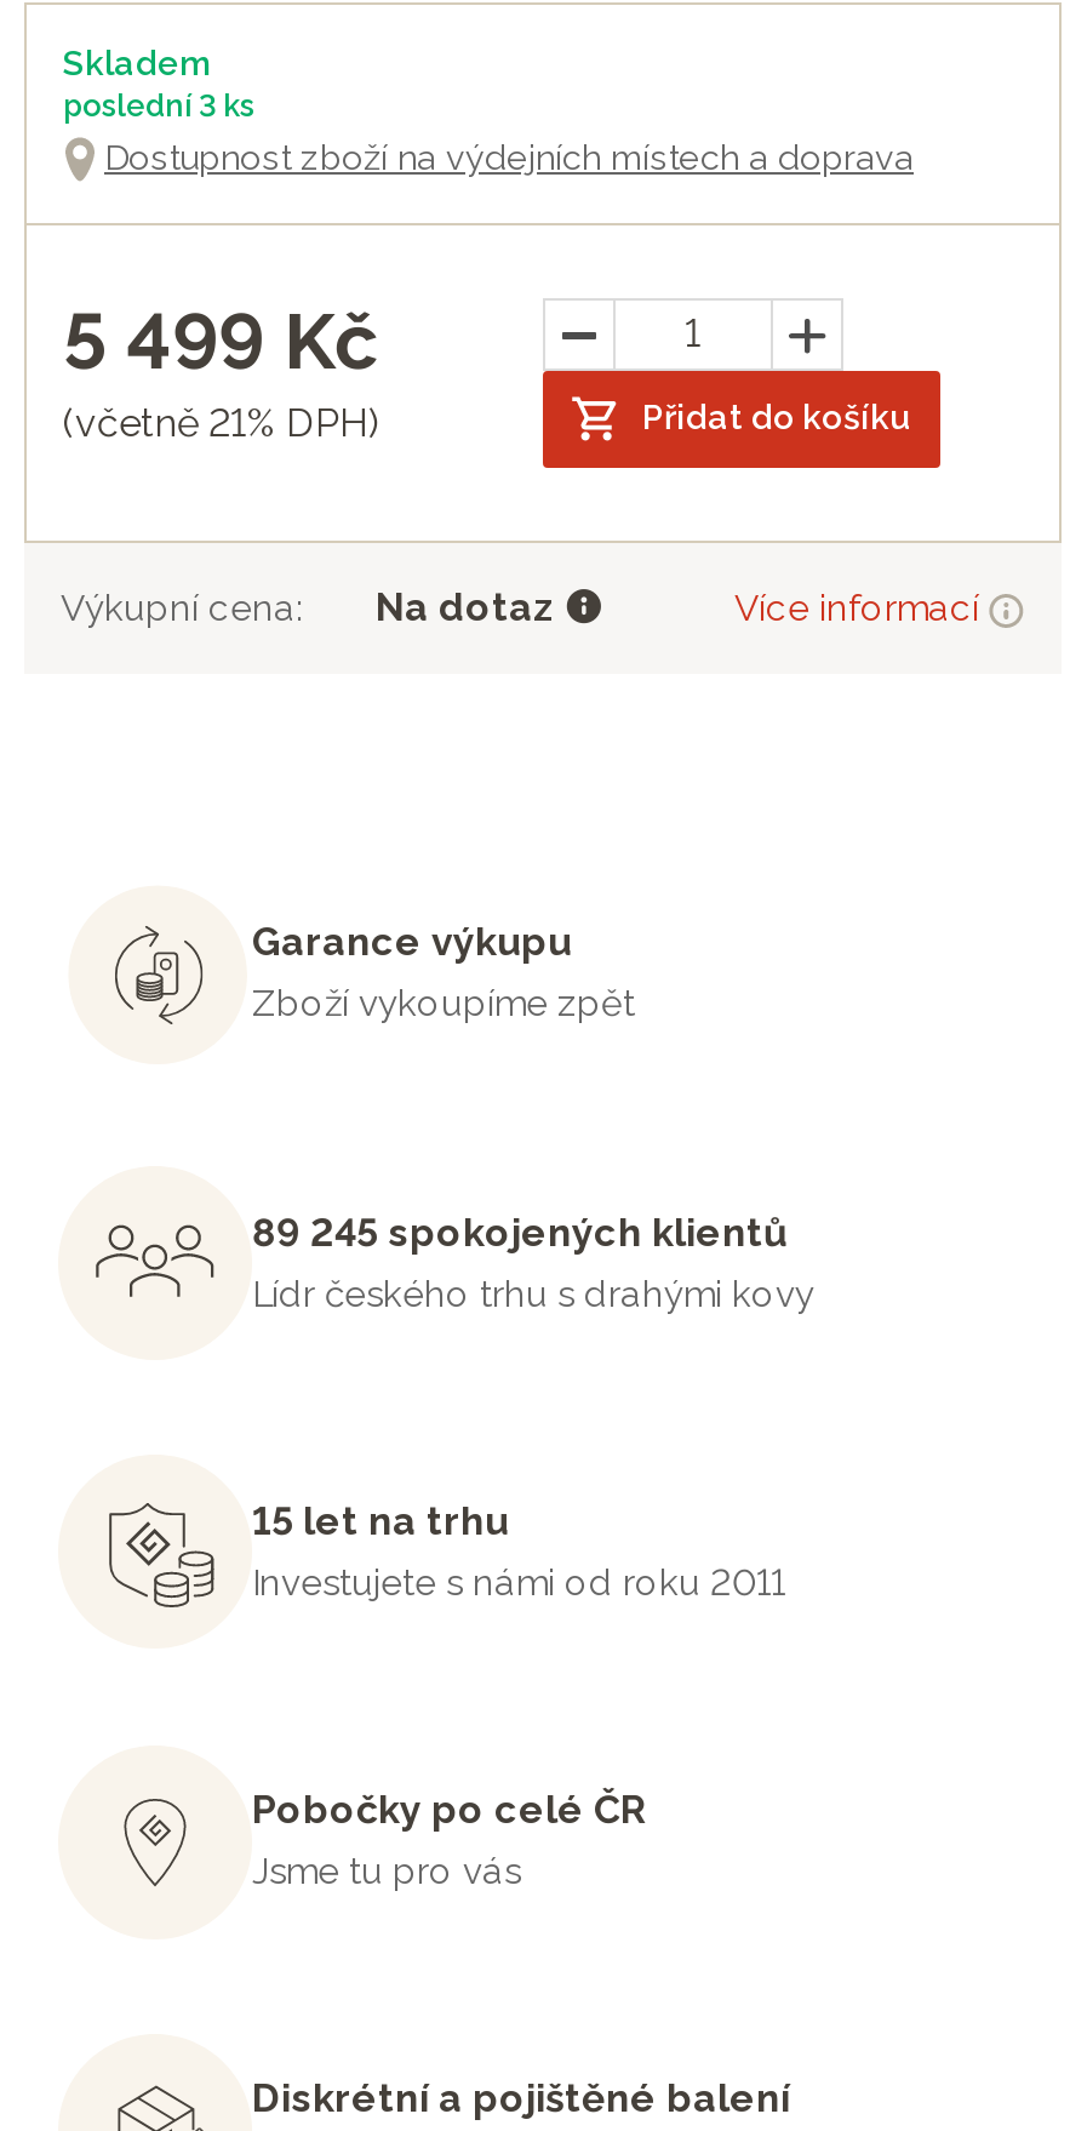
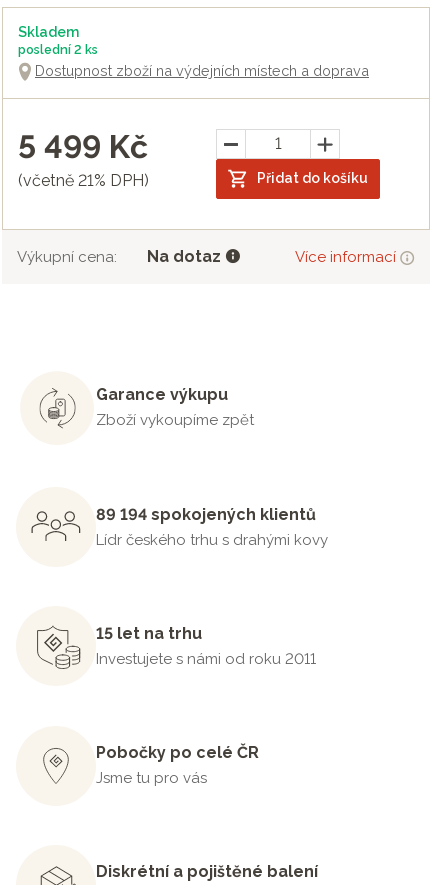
- poslední 3 ks
+ poslední 2 ks

- 89 245 spokojených klientů
+ 89 194 spokojených klientů
